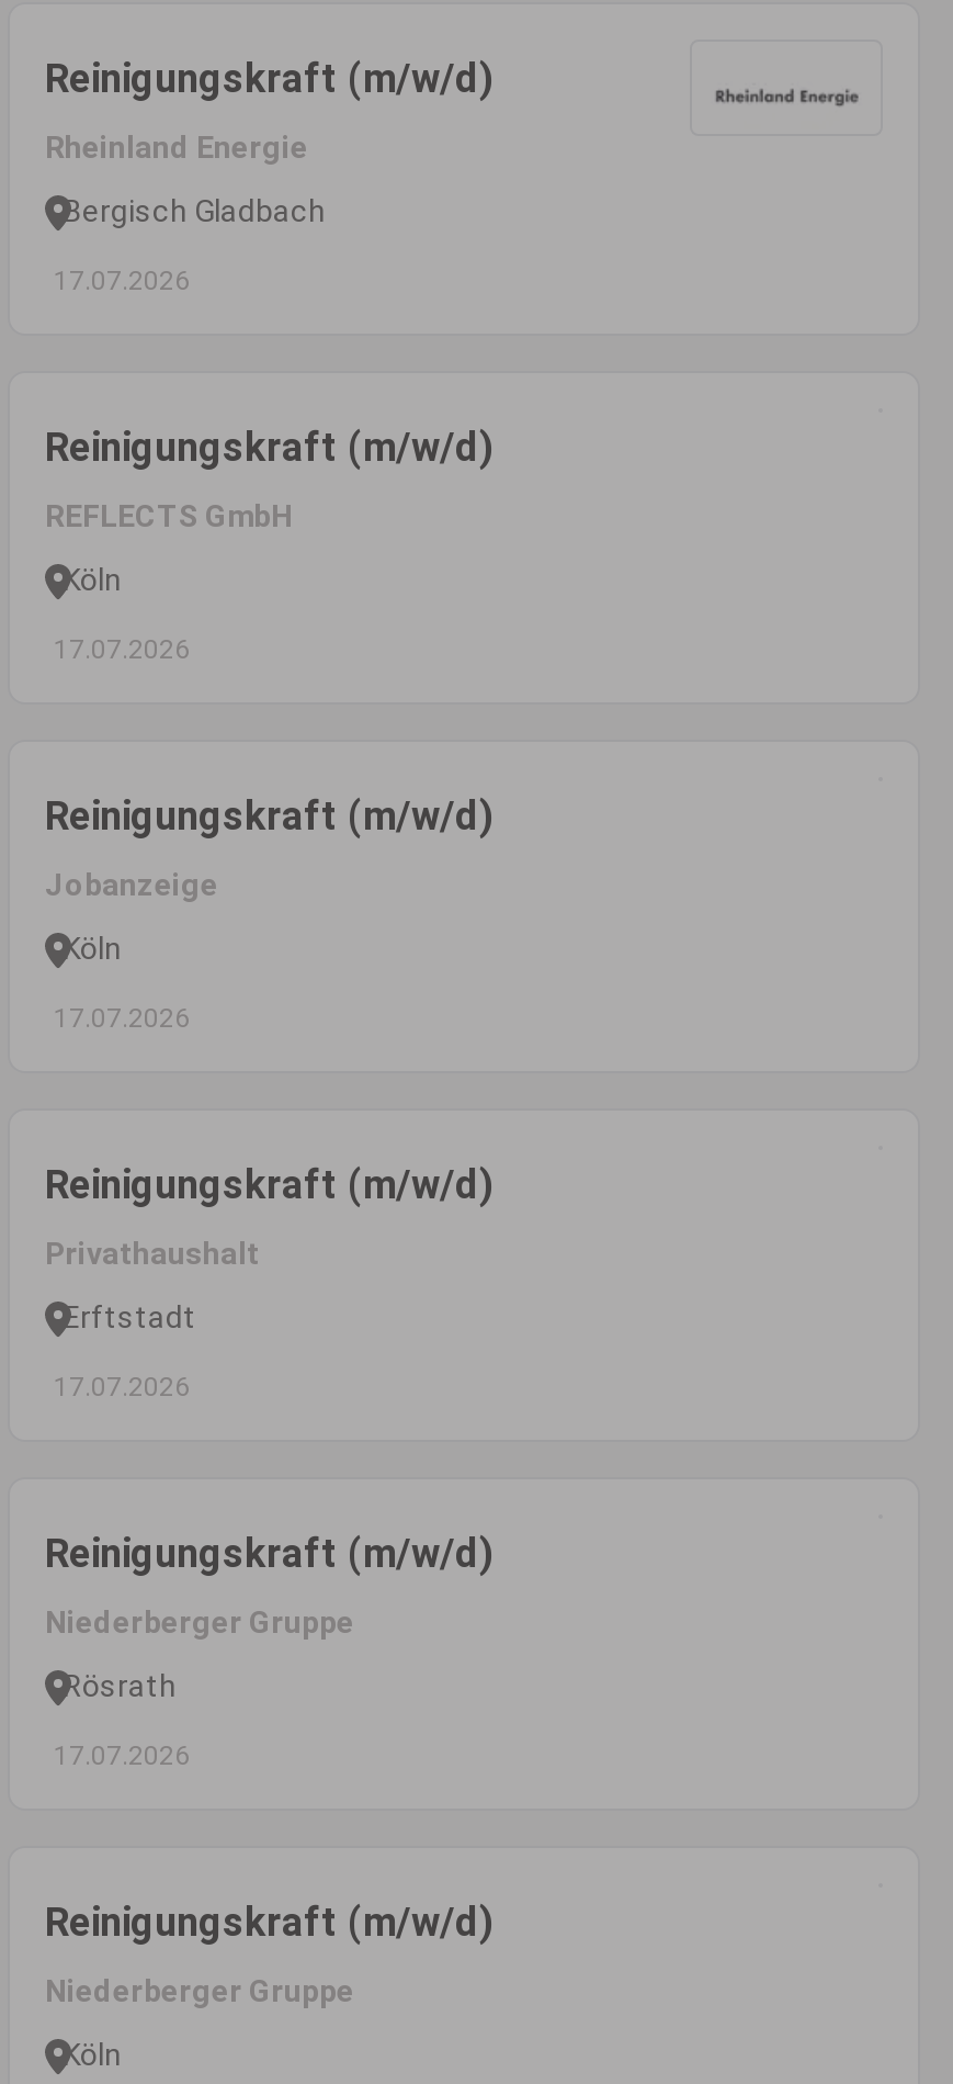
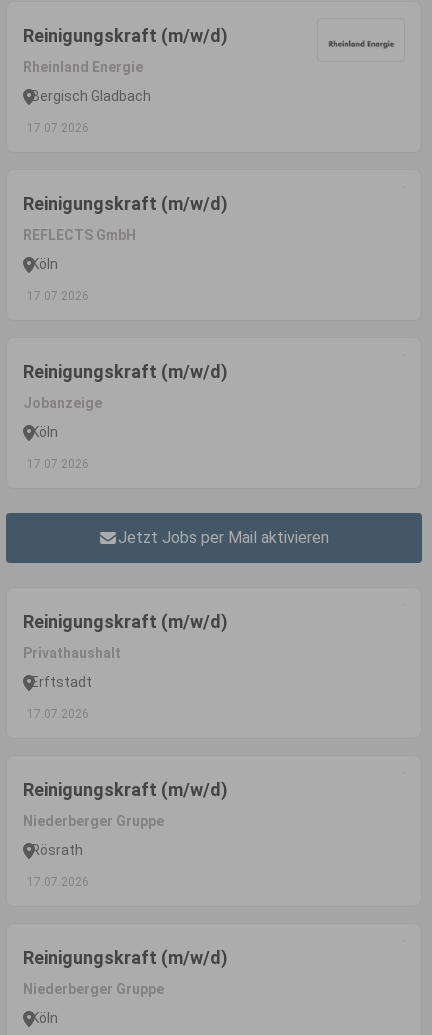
+ Jetzt Jobs per Mail aktivieren
